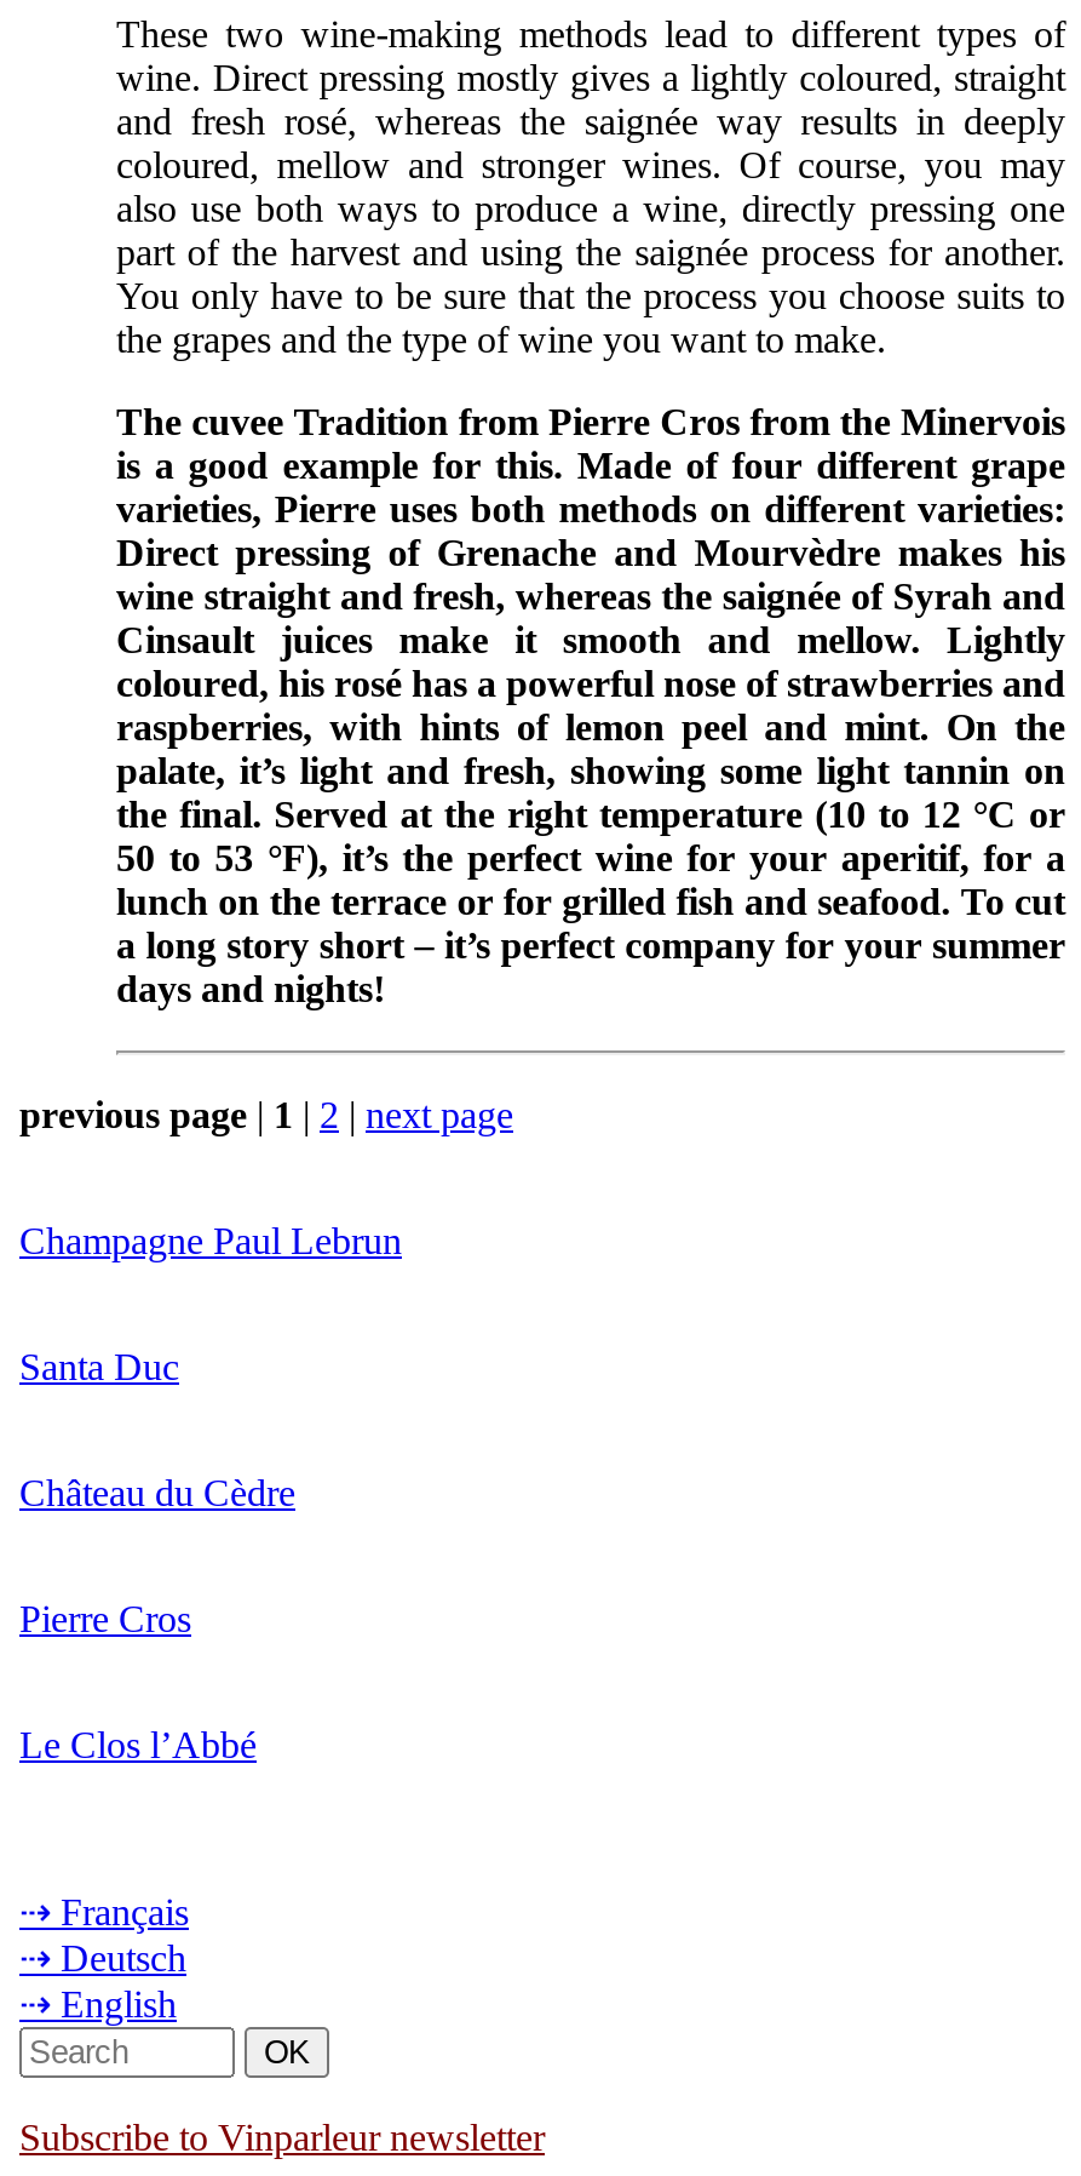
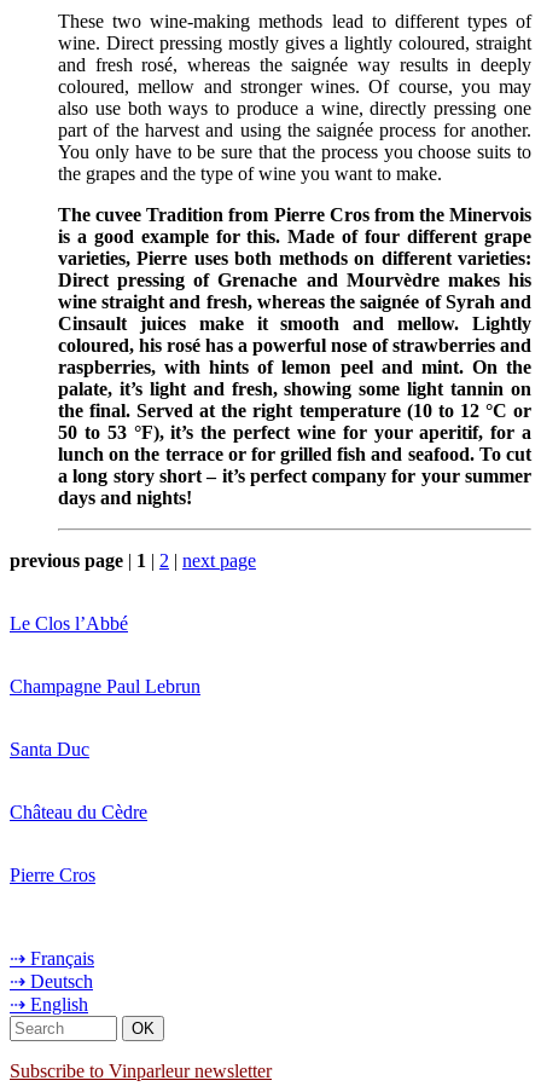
moved down: Champagne Paul Lebrun | Santa Duc | Château du Cèdre | Pierre Cros

moved up: Le Clos l’Abbé
